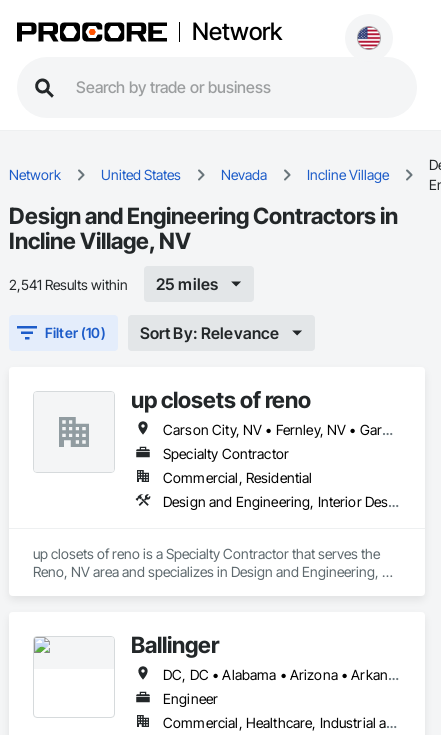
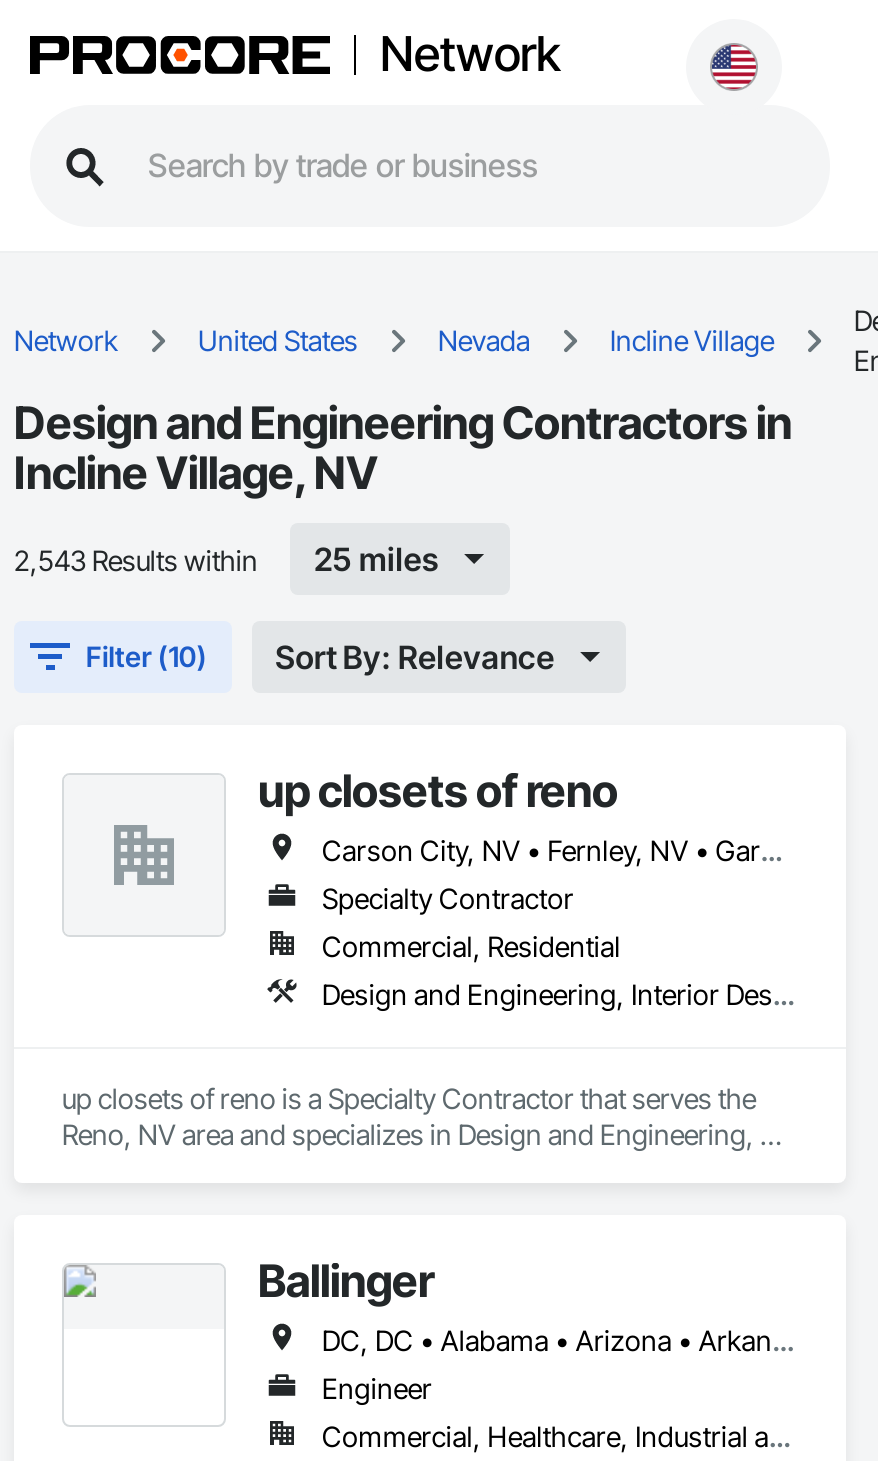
- 2,541 Results within
+ 2,543 Results within
